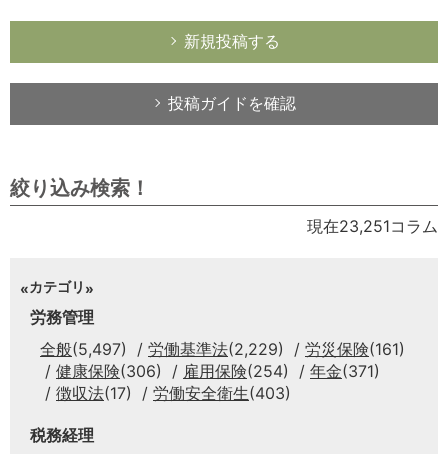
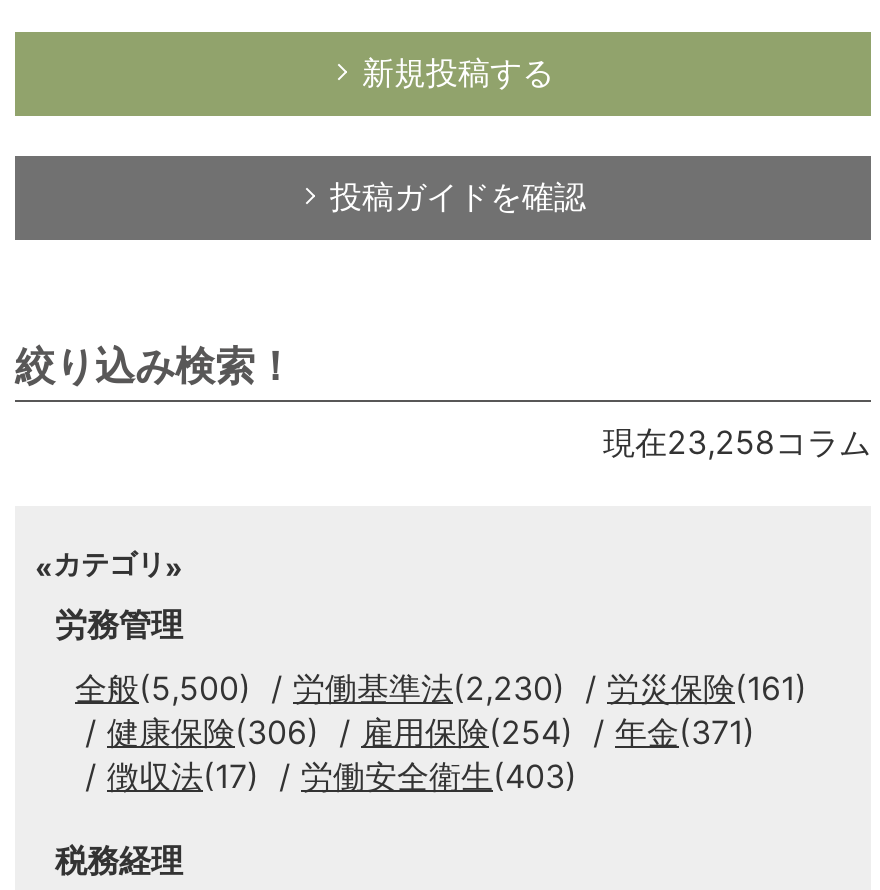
- 現在23,251コラム
+ 現在23,258コラム

- 全般(5,497)
+ 全般(5,500)

- 労働基準法(2,229)
+ 労働基準法(2,230)
